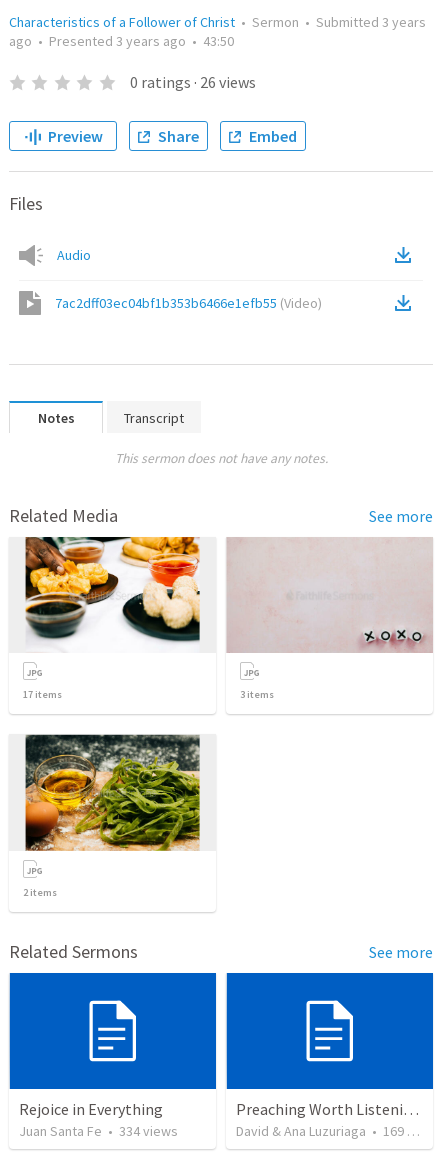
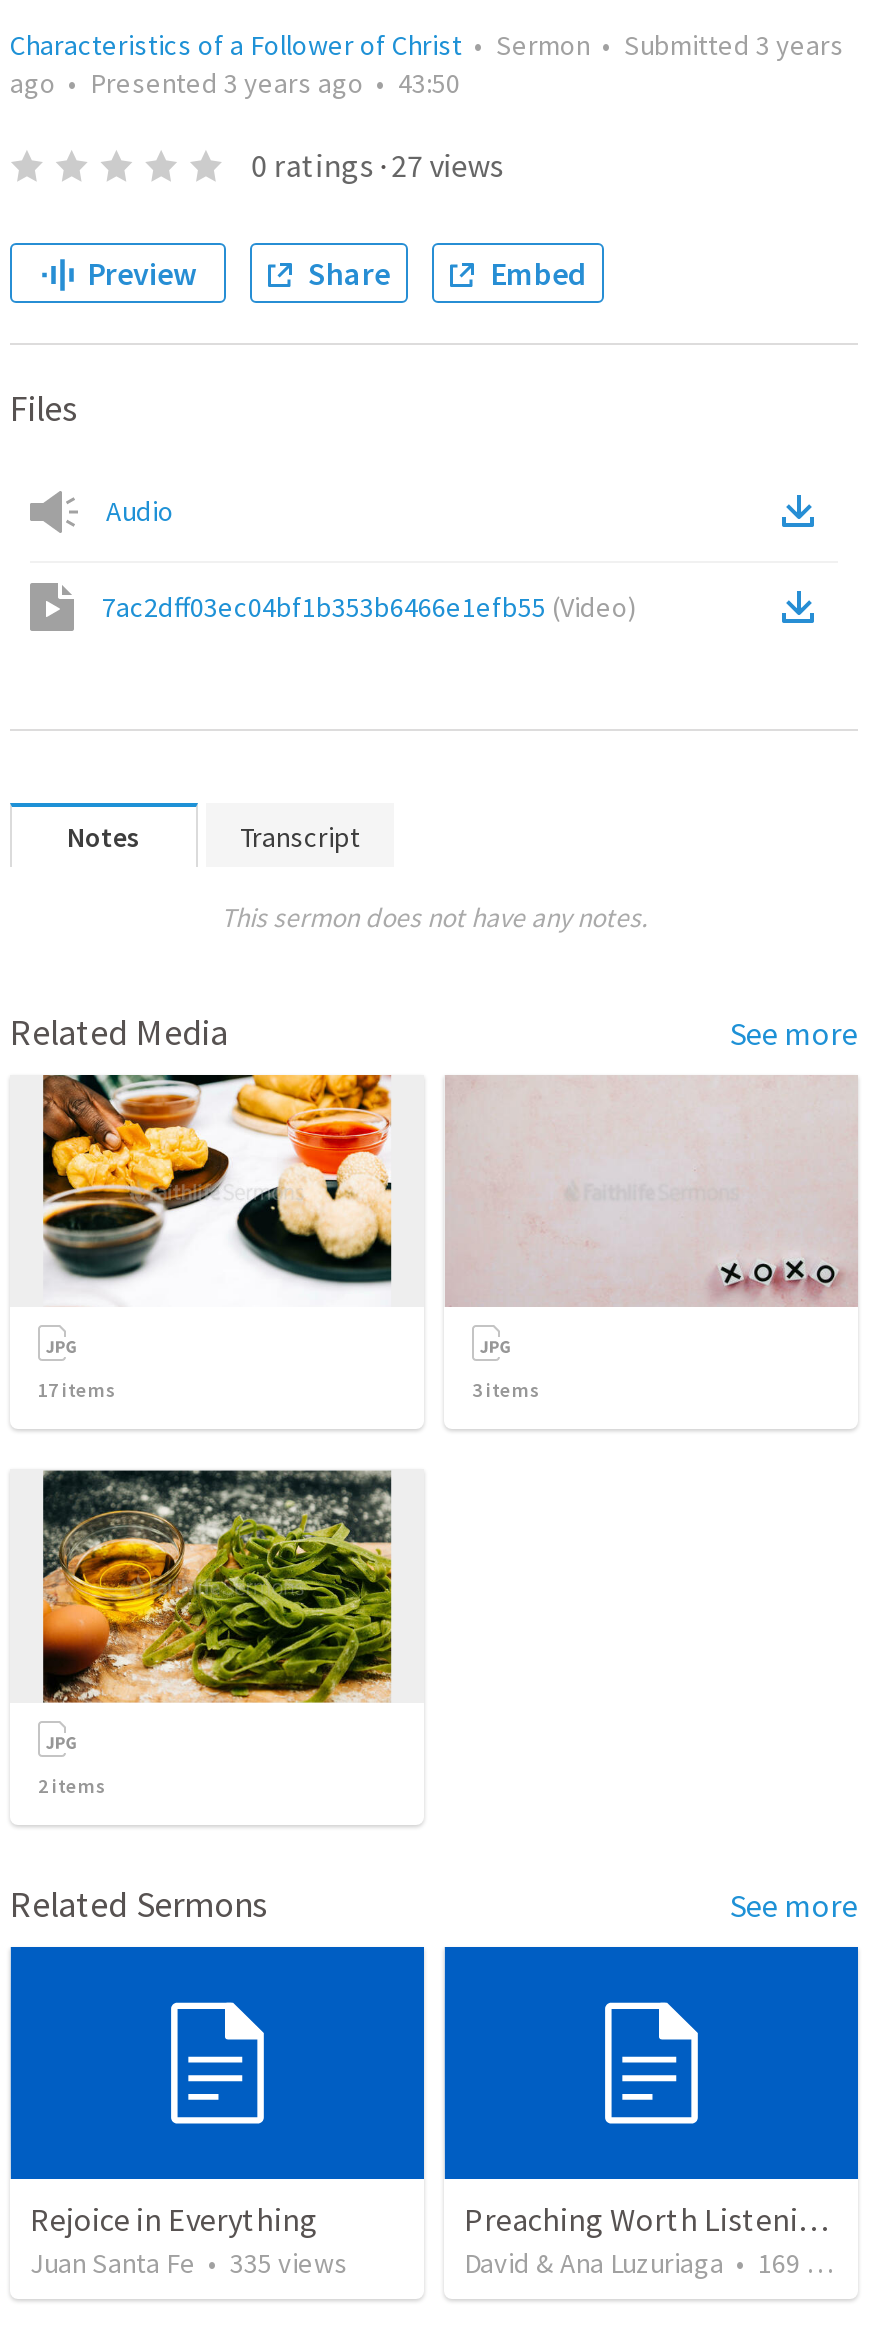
- 0 ratings · 26 views
+ 0 ratings · 27 views

- Juan Santa Fe • 334 views
+ Juan Santa Fe • 335 views
